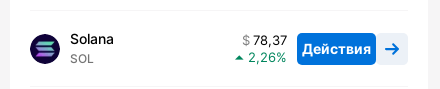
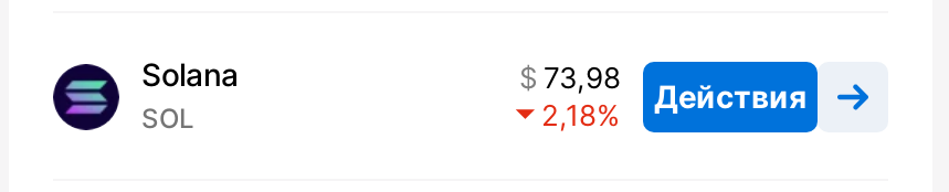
- 78,37 Действия
+ 73,98 Действия

- 2,26
+ 2,18
